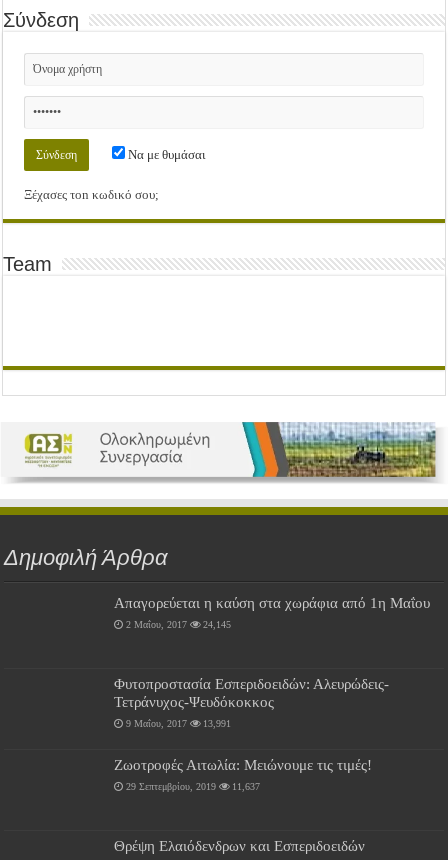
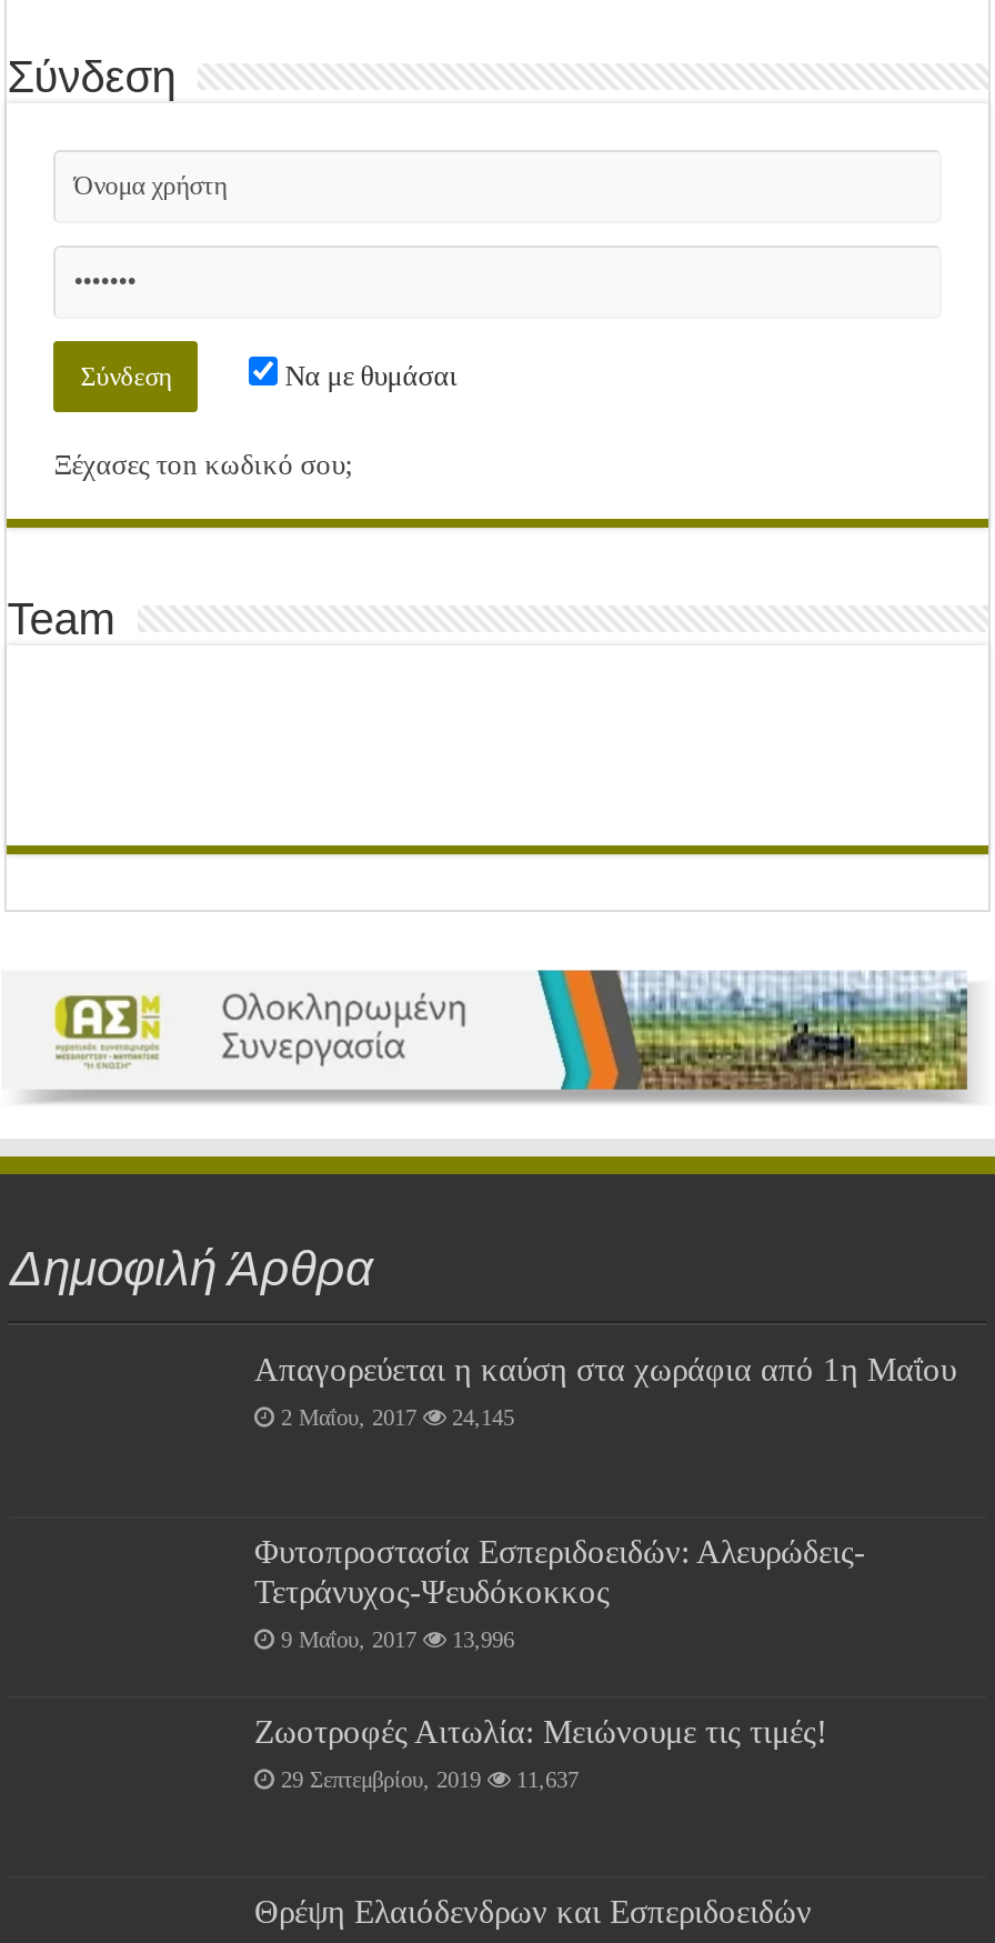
- 9 Μαΐου, 2017 13,991
+ 9 Μαΐου, 2017 13,996
